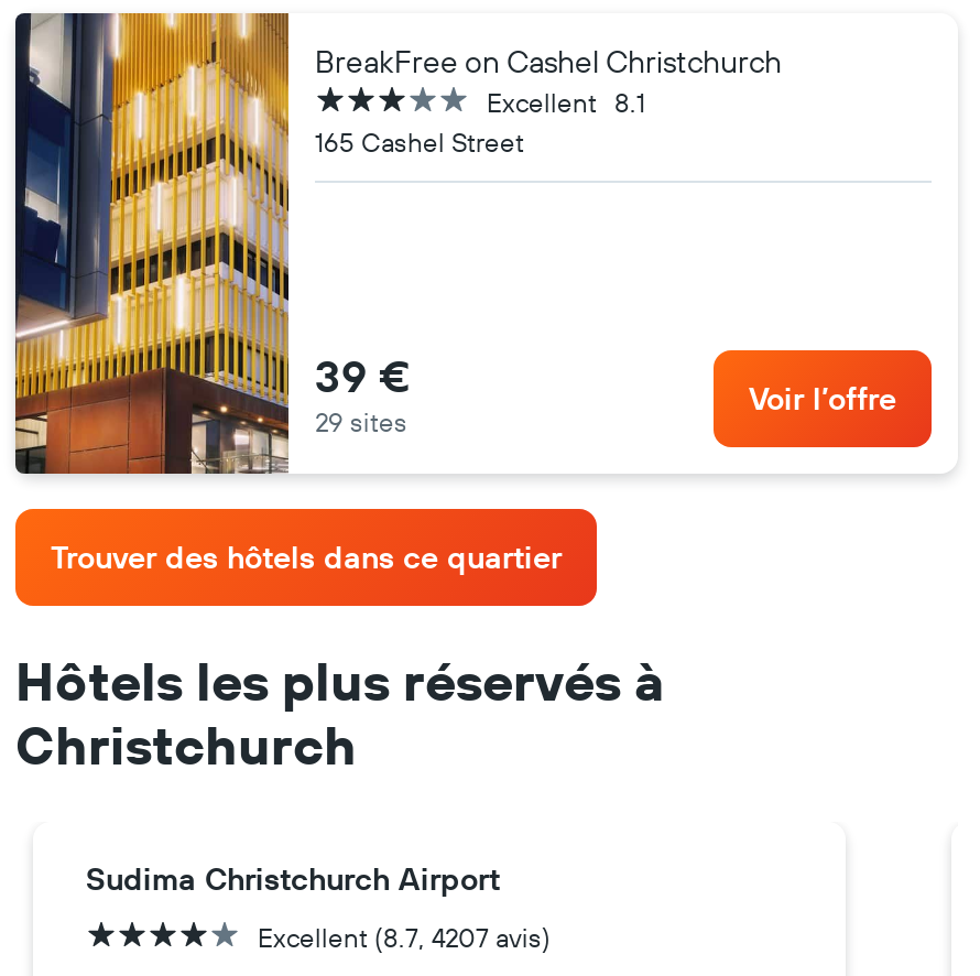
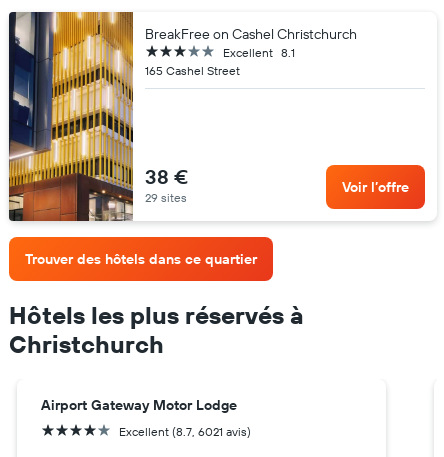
- 39 €
+ 38 €

- Sudima Christchurch Airport
+ Airport Gateway Motor Lodge

- Excellent (8.7, 4207 avis)
+ Excellent (8.7, 6021 avis)
